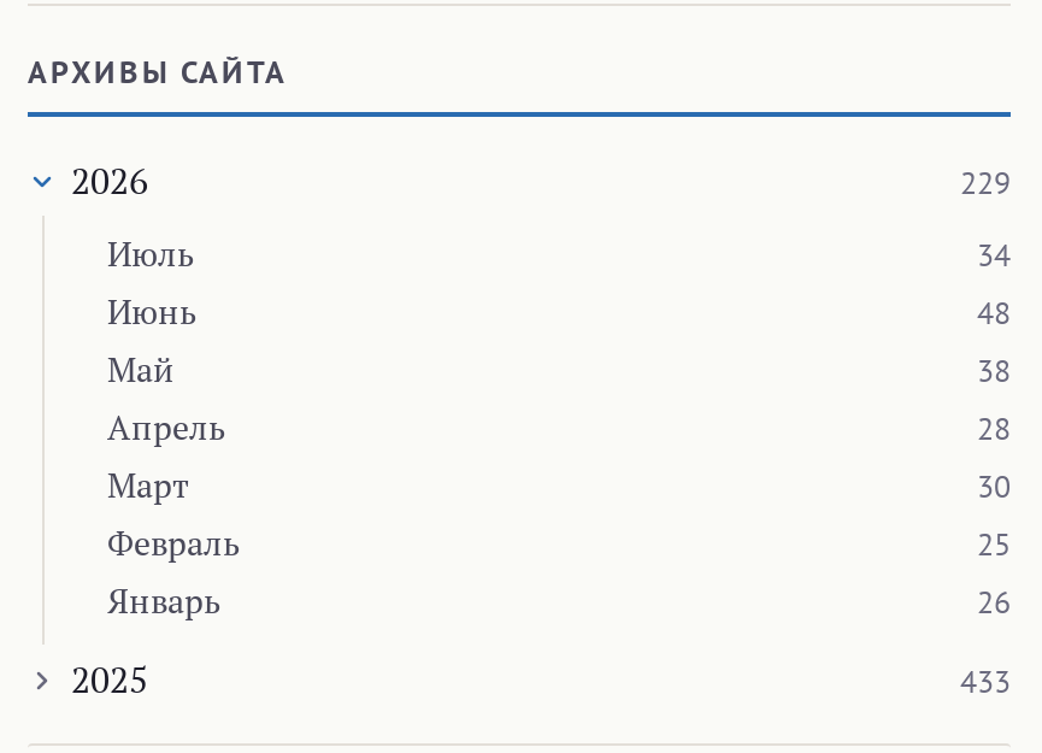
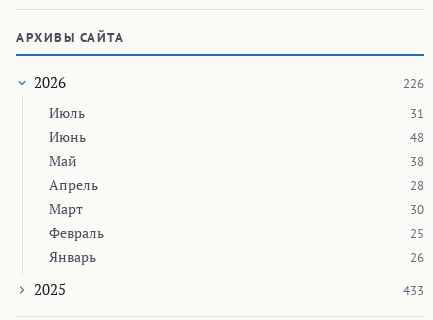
- 229
+ 226

- 34
+ 31
